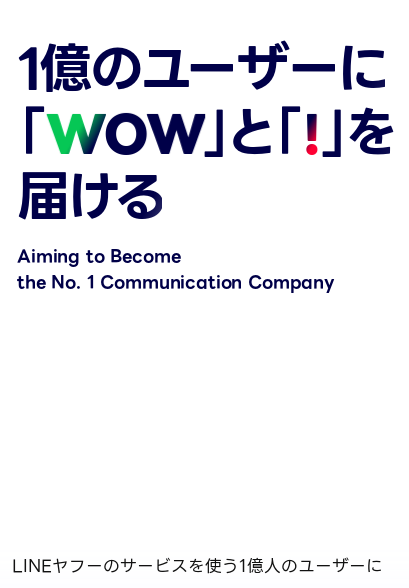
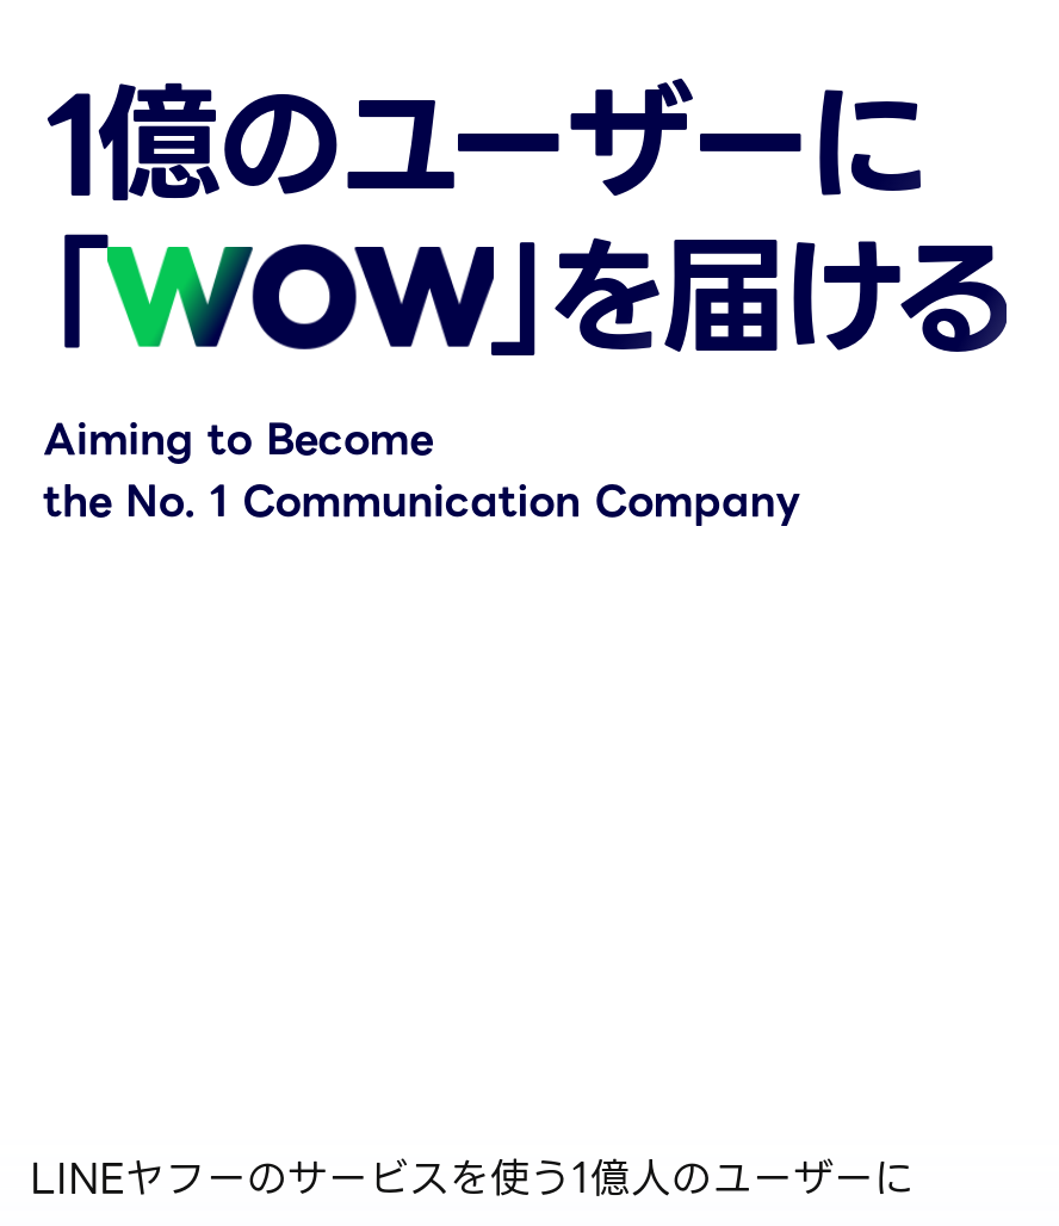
- 」と「 ! 」を
- 届ける
+ 」を届ける
